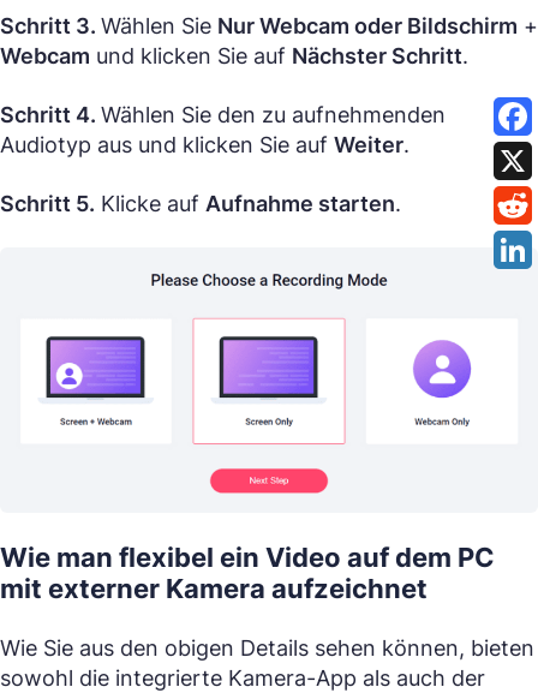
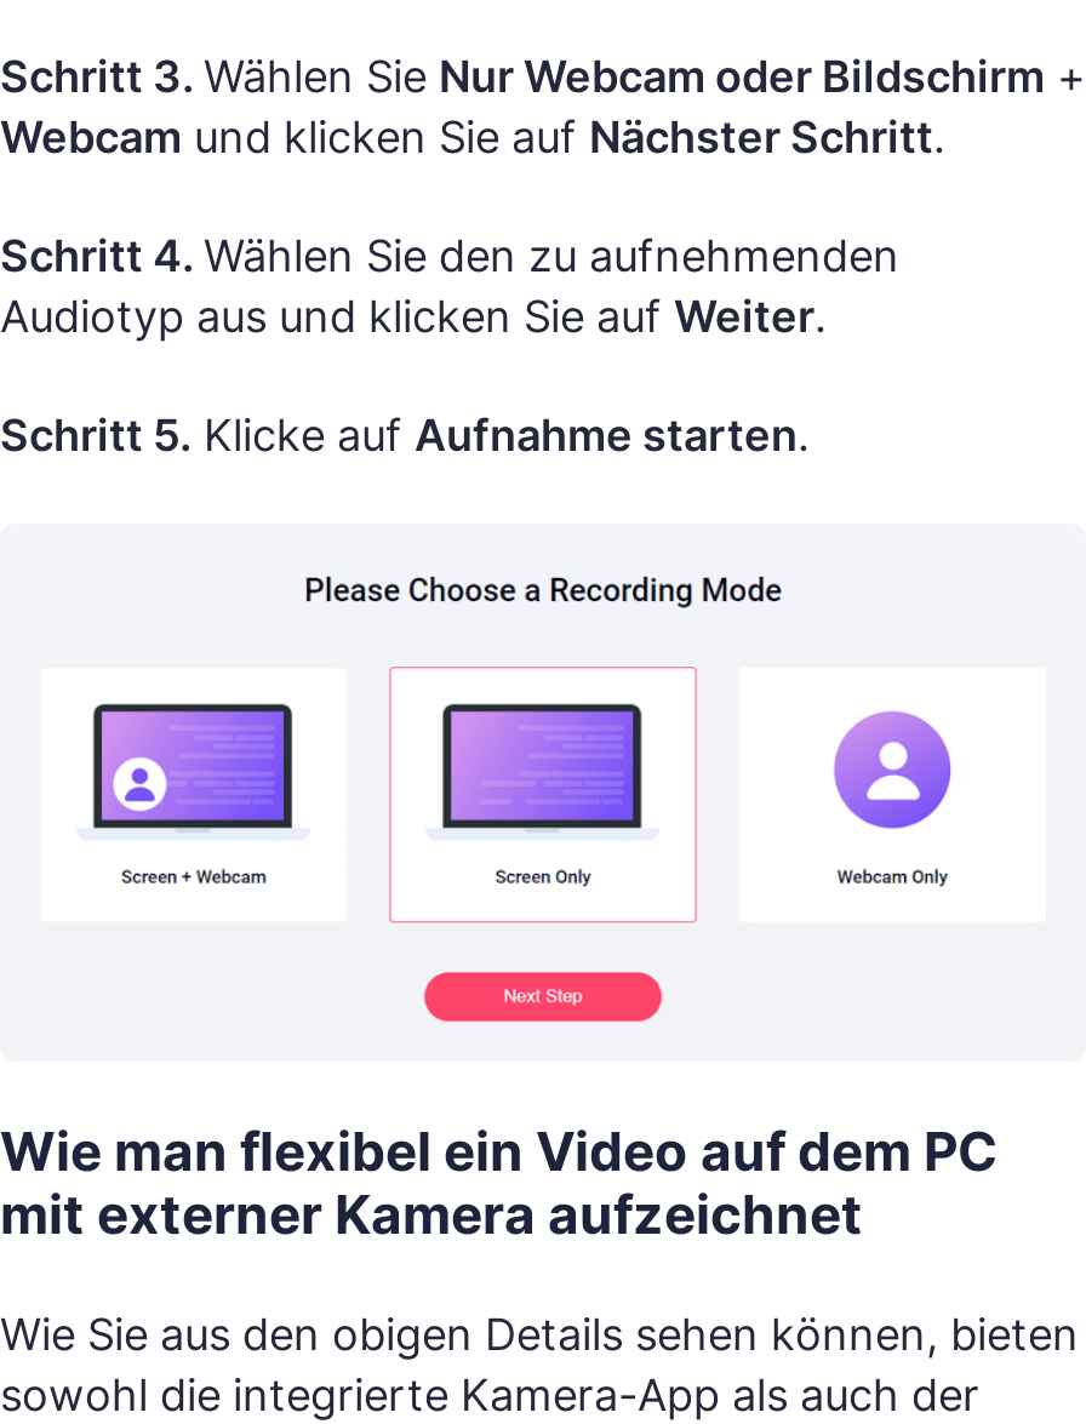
- [image]
